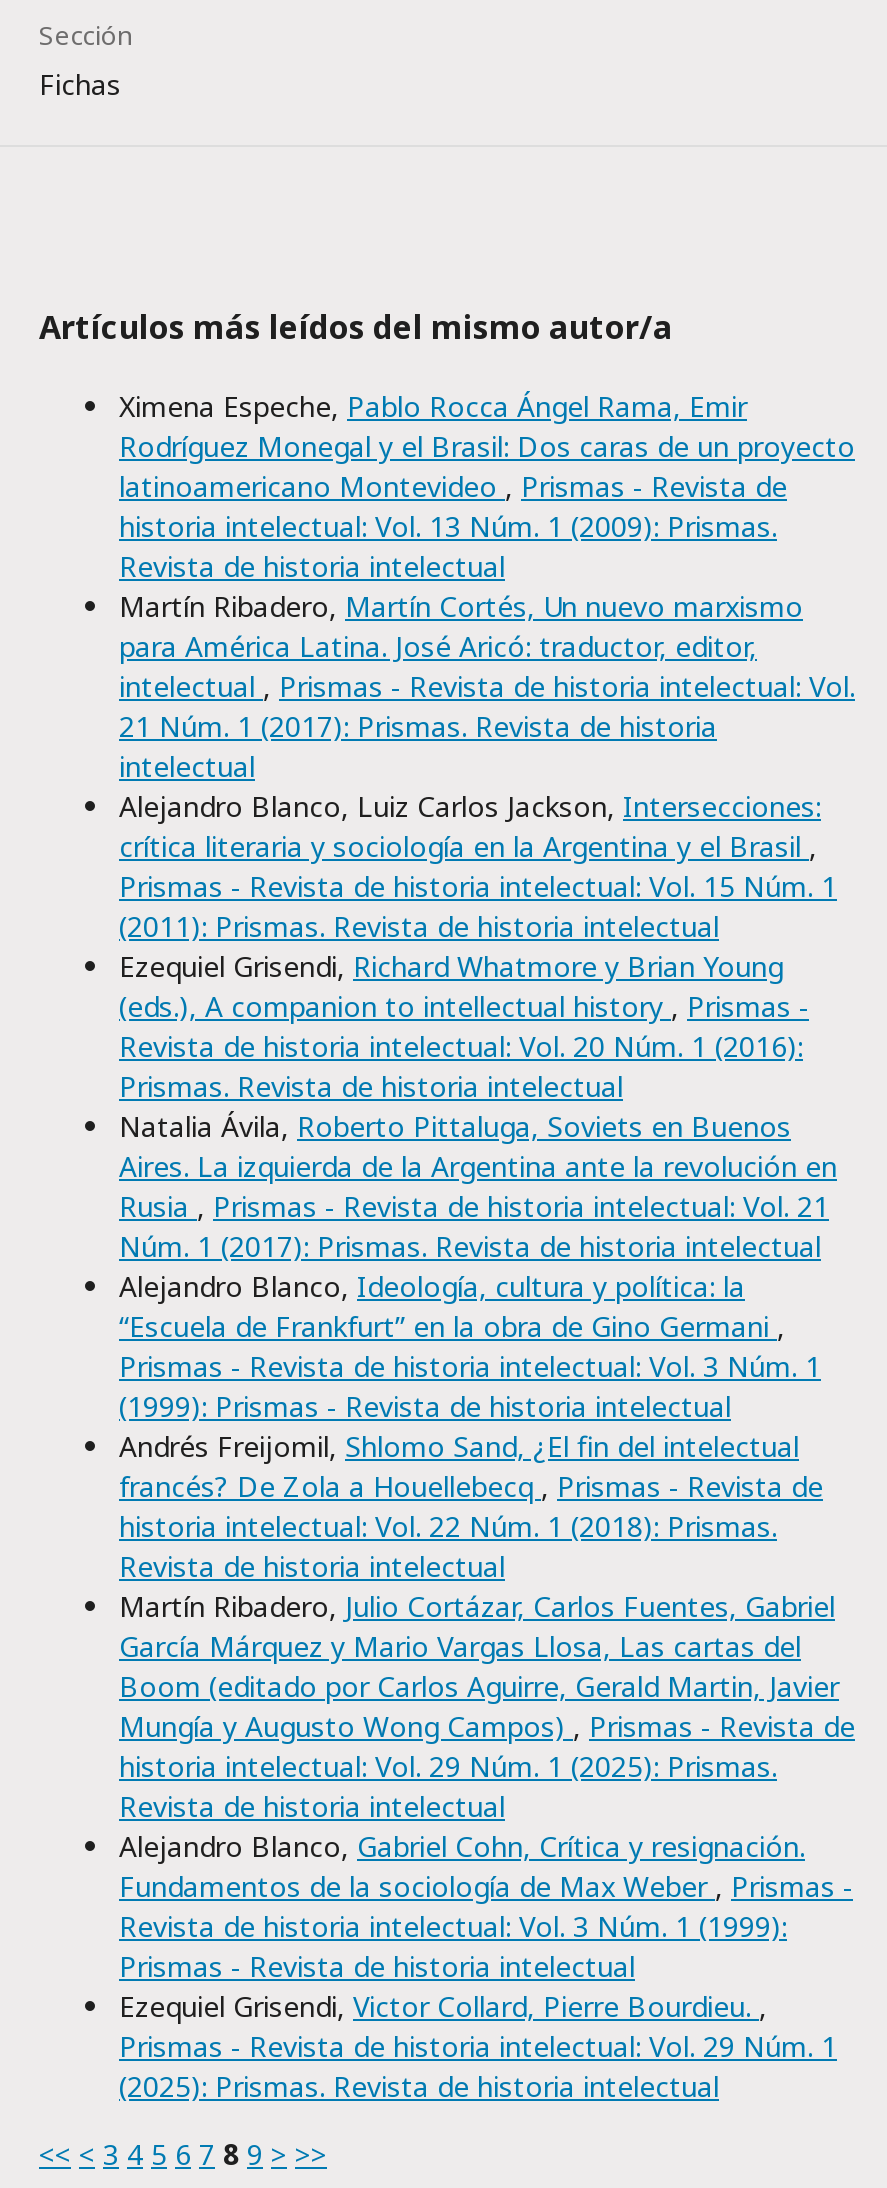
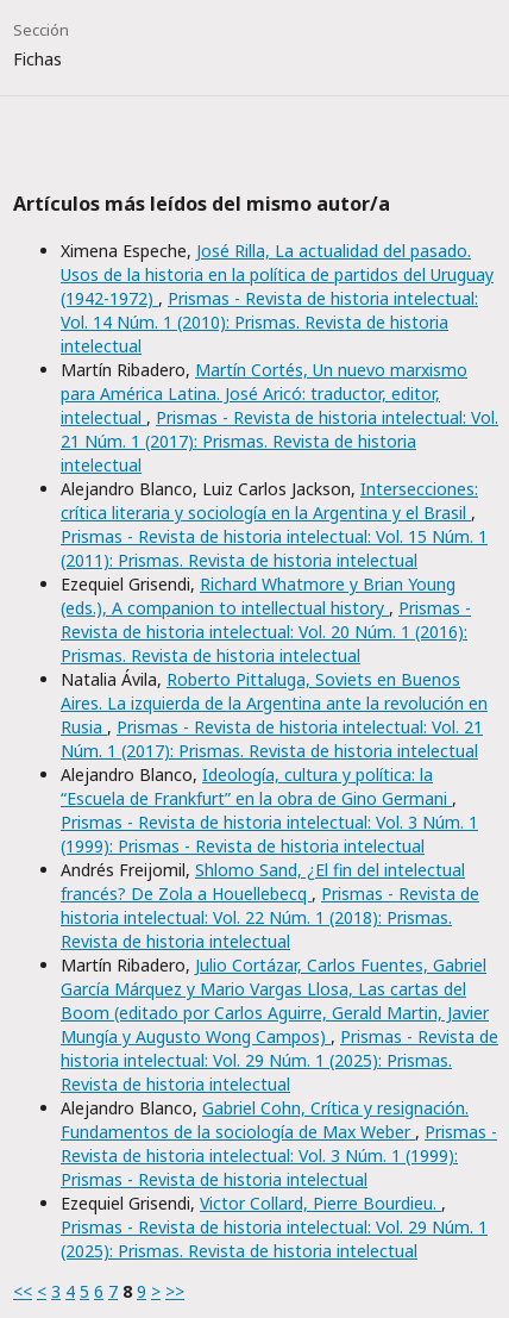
- Ximena Espeche, Pablo Rocca Ángel Rama, Emir
- Rodríguez Monegal y el Brasil: Dos caras de un proyecto
- latinoamericano Montevideo, Prismas - Revista de
- historia intelectual: Vol. 13 Núm. 1 (2009): Prismas.
- Revista de historia intelectual
+ Ximena Espeche, José Rilla, La actualidad del pasado.
+ Usos de la historia en la política de partidos del Uruguay
+ (1942-1972), Prismas - Revista de historia intelectual:
+ Vol. 14 Núm. 1 (2010): Prismas. Revista de historia
+ intelectual
